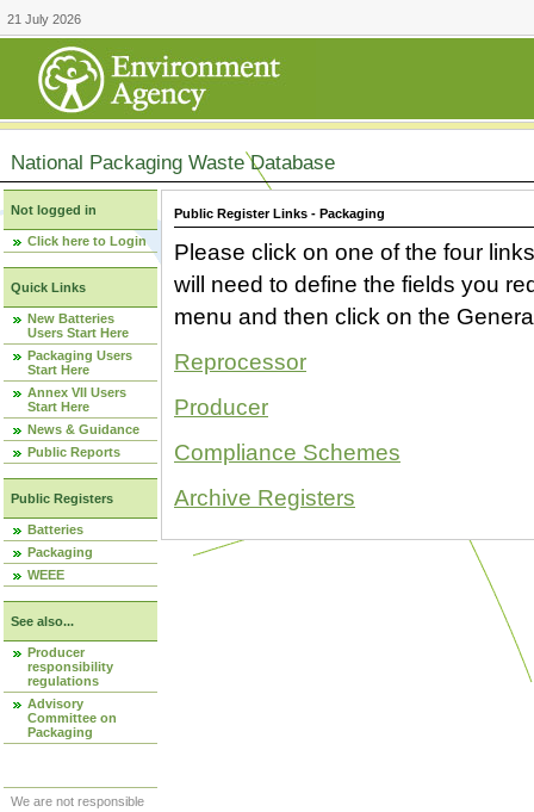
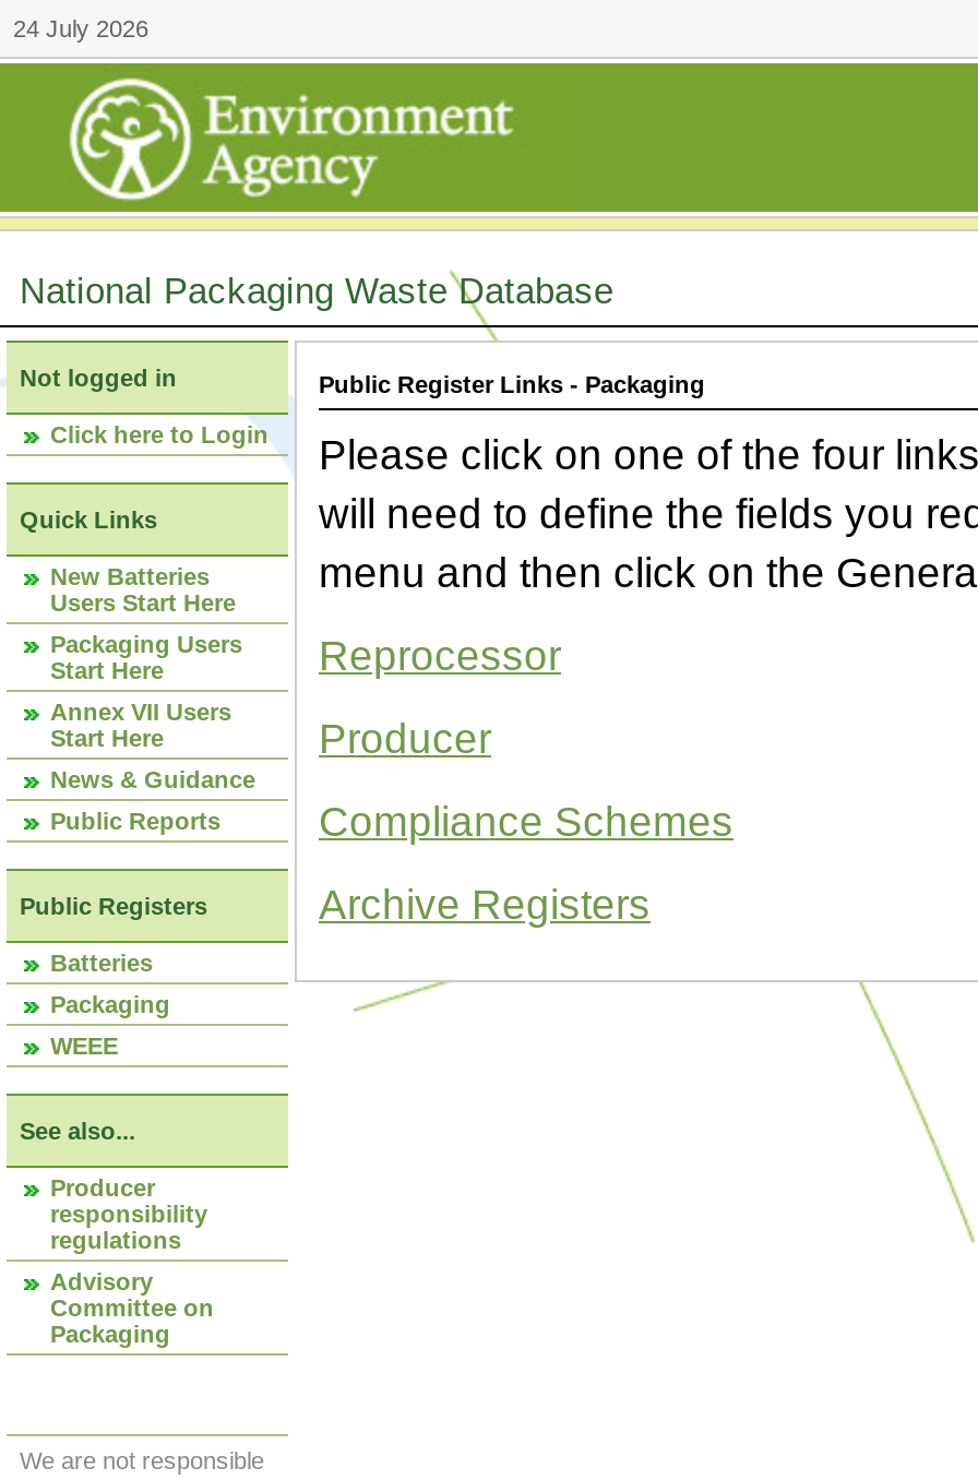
- 21 July 2026
+ 24 July 2026
